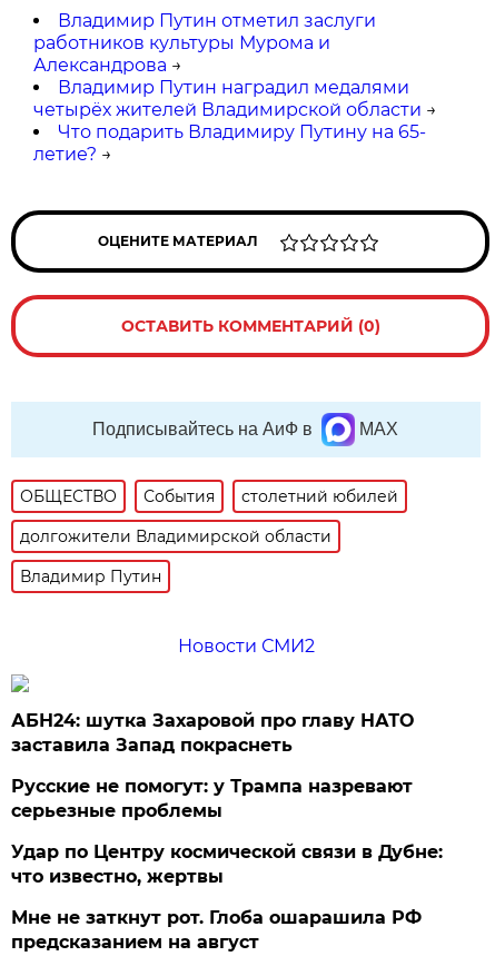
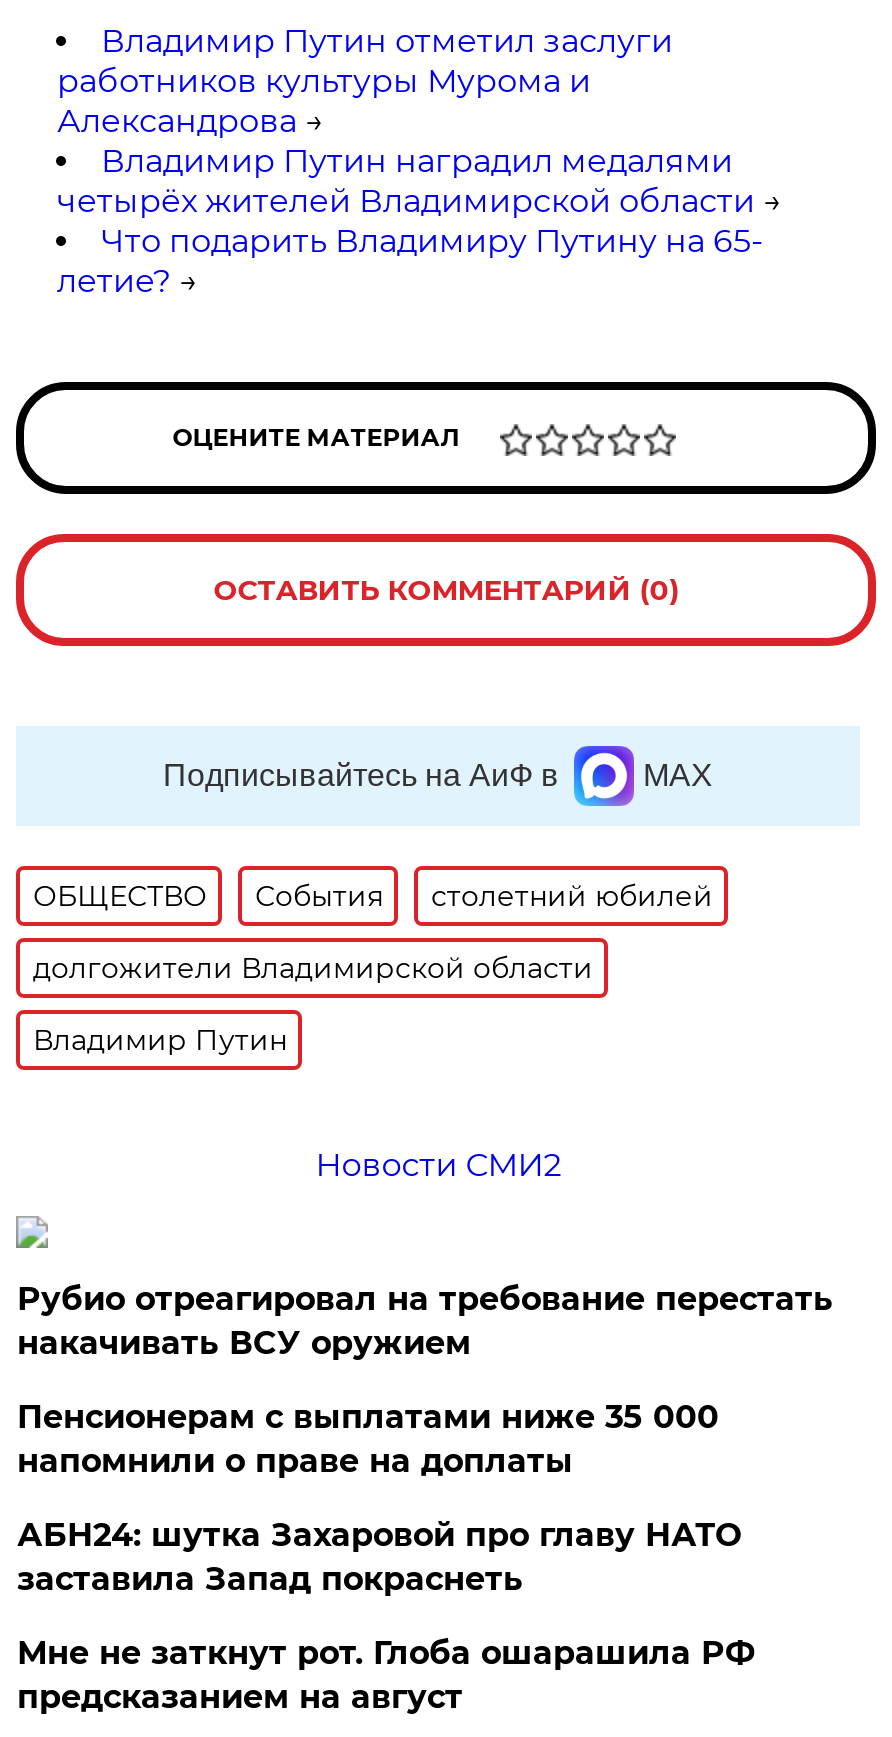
+ Рубио отреагировал на требование перестать
+ накачивать ВСУ оружием
+ Пенсионерам с выплатами ниже 35 000
+ напомнили о праве на доплаты

moved down: АБН24: шутка Захаровой про главу НАТО | заставила Запад покраснеть

- Русские не помогут: у Трампа назревают
- серьезные проблемы
- Удар по Центру космической связи в Дубне:
- что известно, жертвы
